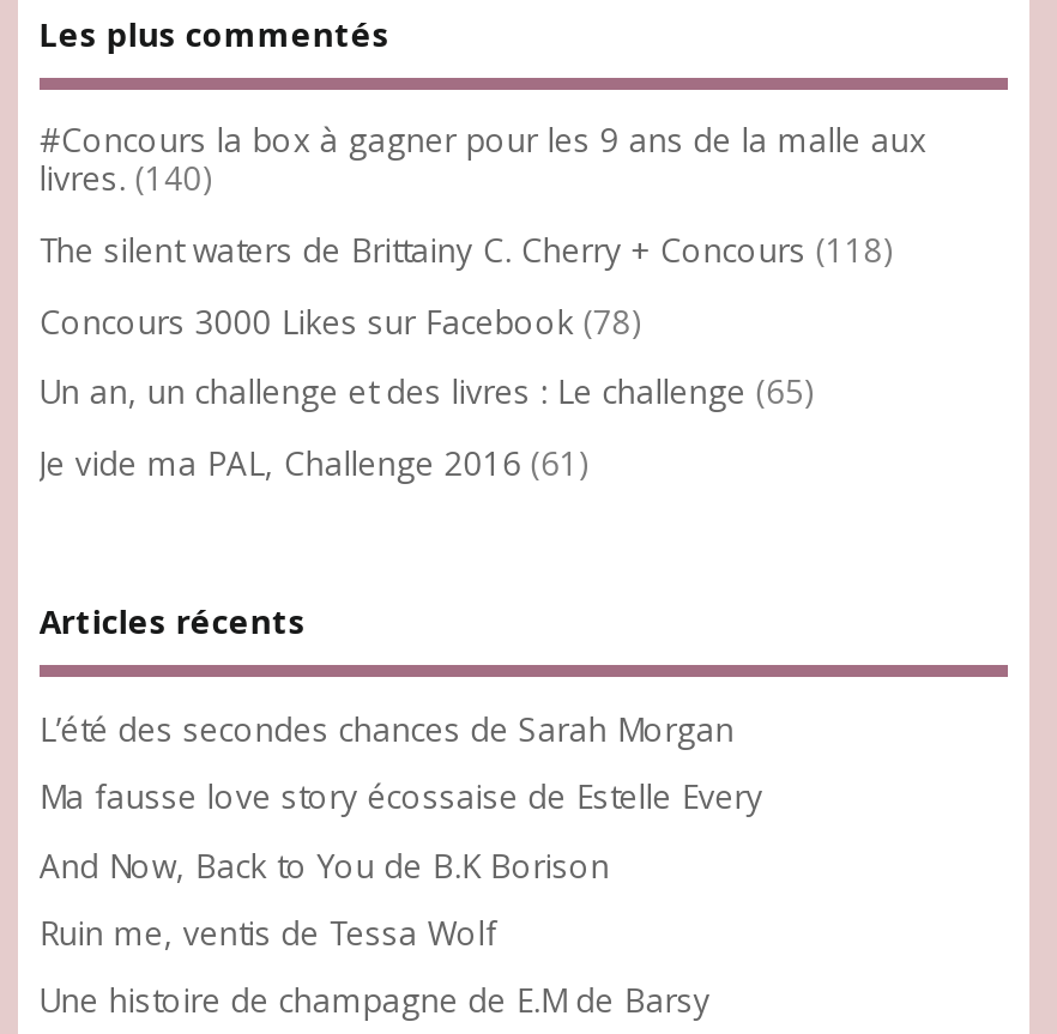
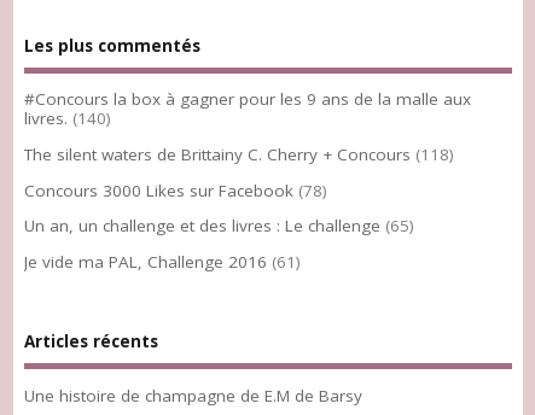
- L’été des secondes chances de Sarah Morgan
- Ma fausse love story écossaise de Estelle Every
- And Now, Back to You de B.K Borison
- Ruin me, ventis de Tessa Wolf
